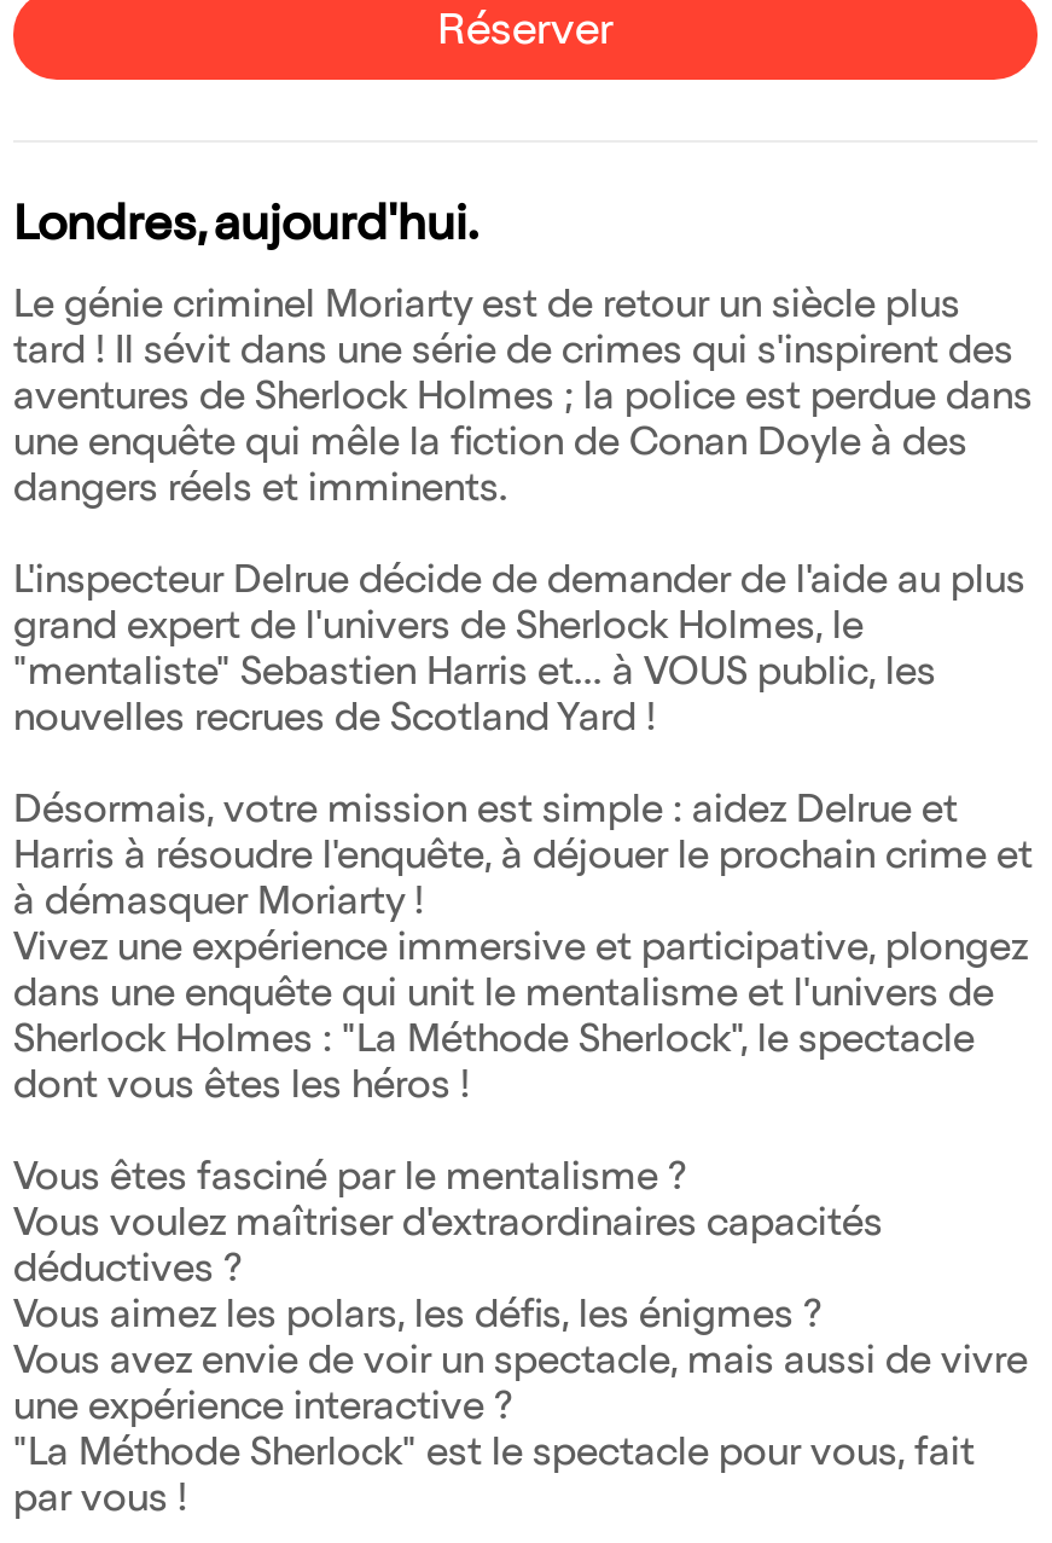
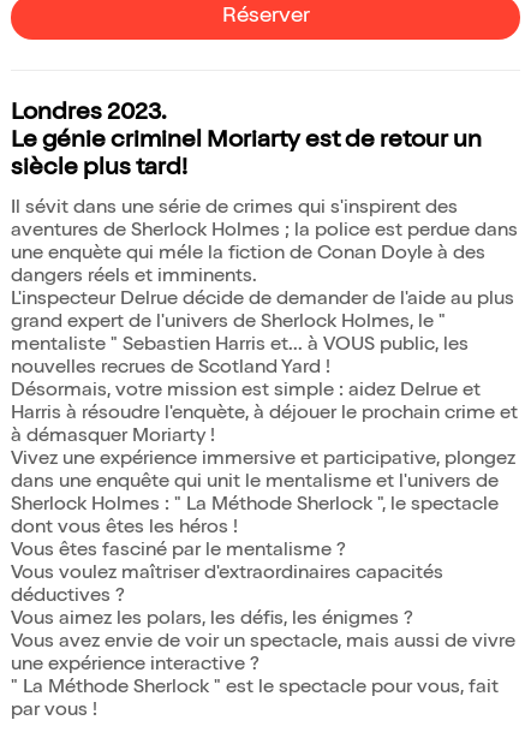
- Londres, aujourd'hui.
+ Londres 2023.
+ Le génie criminel Moriarty est de retour un
+ siècle plus tard!

- Le génie criminel Moriarty est de retour un siècle plus
- tard ! Il sévit dans une série de crimes qui s'inspirent des
+ Il sévit dans une série de crimes qui s'inspirent des

moved down: aventures de Sherlock Holmes ; la police est perdue dans

- une enquête qui mêle la fiction de Conan Doyle à des
+ une enquète qui méle la fiction de Conan Doyle à des

moved down: dangers réels et imminents.

- Harris à résoudre l'enquête, à déjouer le prochain crime et
+ Harris à résoudre l'enquète, à déjouer le prochain crime et

- Sherlock Holmes : "La Méthode Sherlock", le spectacle
+ Sherlock Holmes : " La Méthode Sherlock ", le spectacle

- "La Méthode Sherlock" est le spectacle pour vous, fait
+ " La Méthode Sherlock " est le spectacle pour vous, fait
